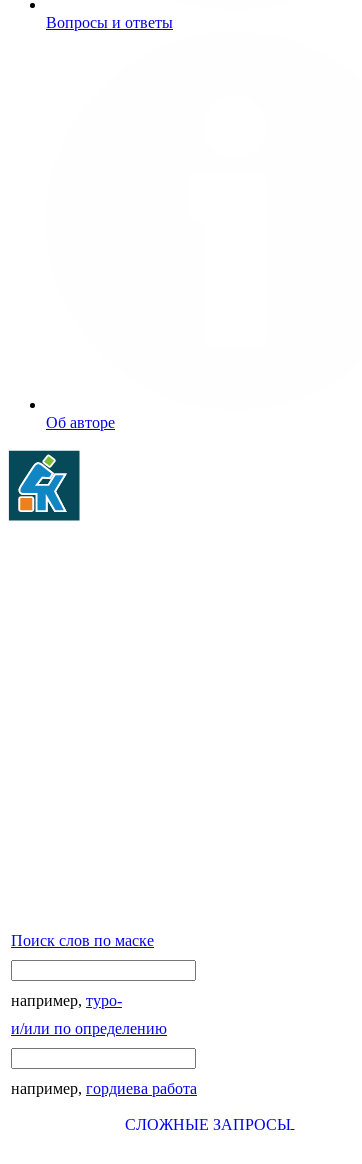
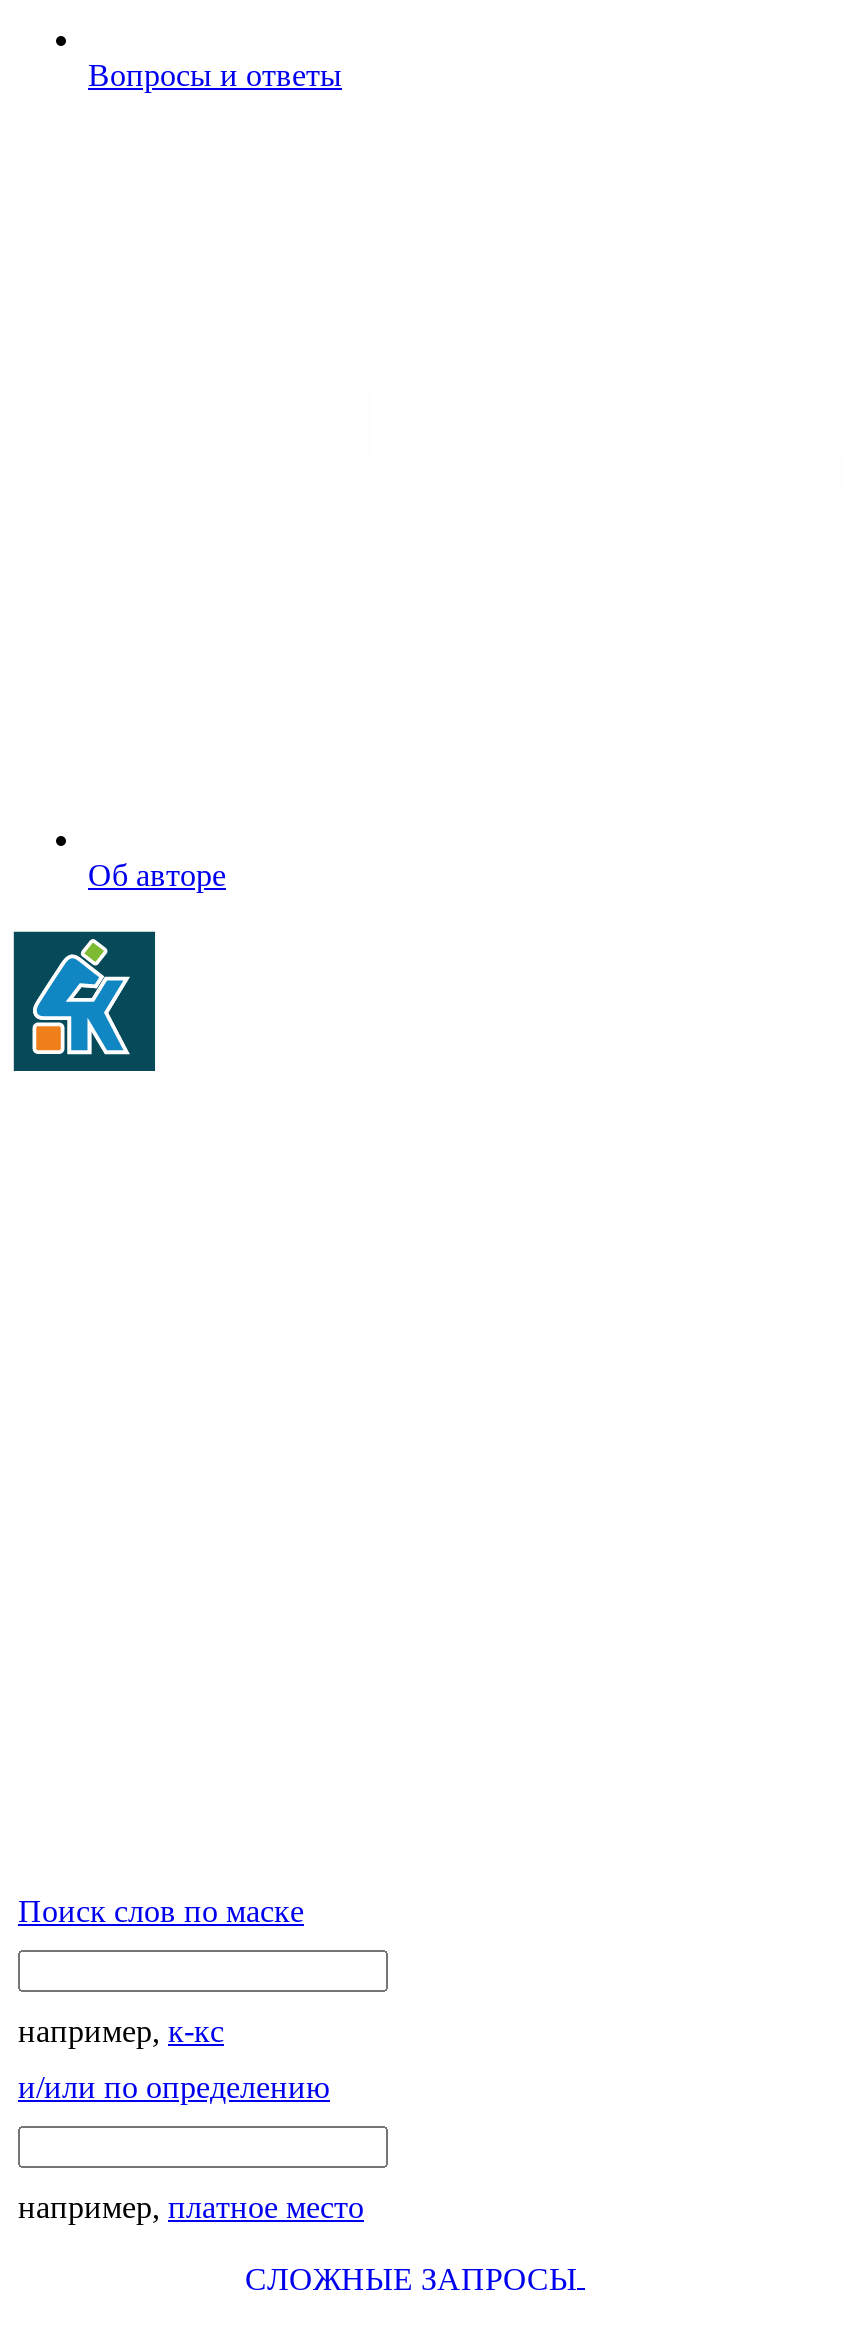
- например, туро-
+ например, к-кс

- например, гордиева работа
+ например, платное место
